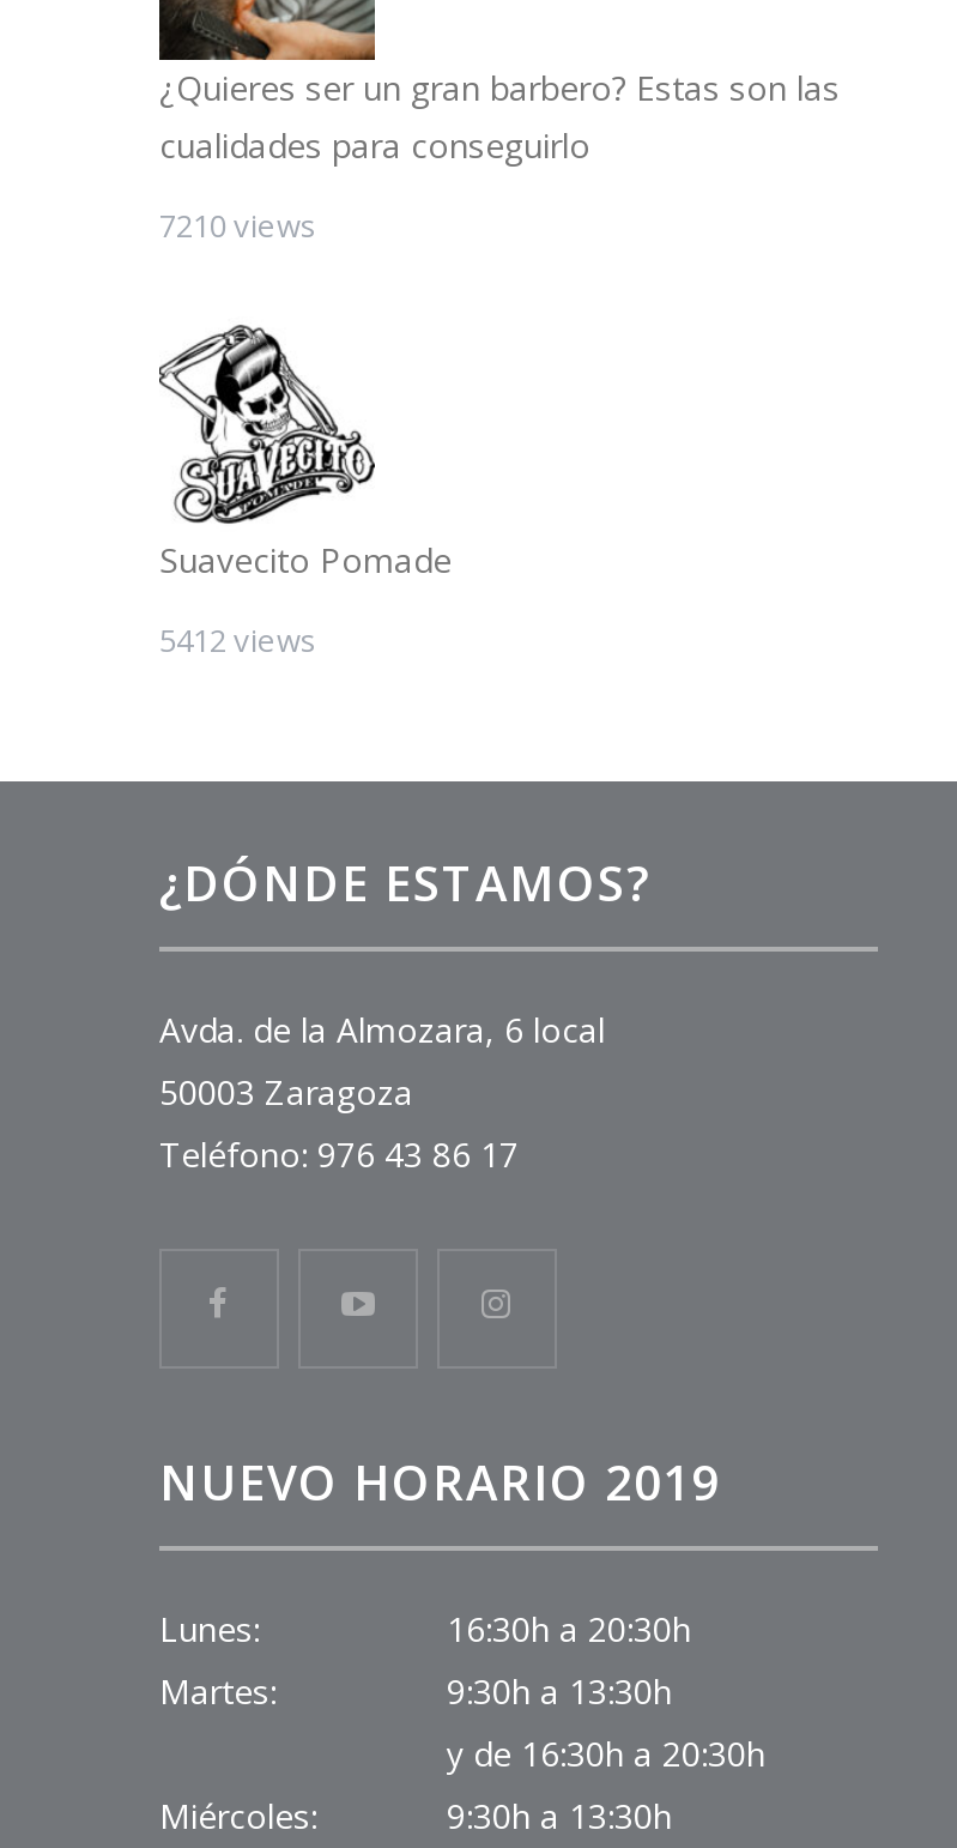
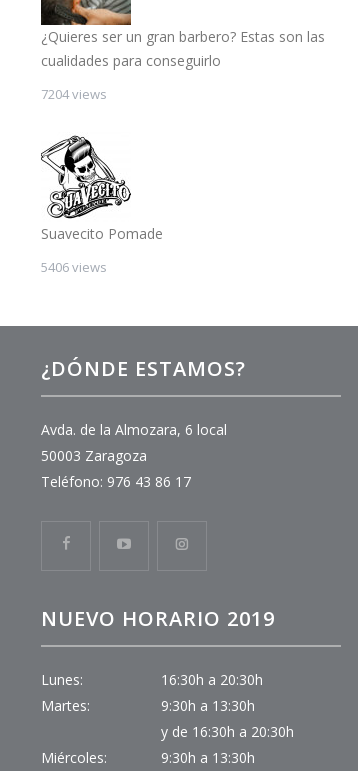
- 7210 views
+ 7204 views

- 5412 views
+ 5406 views
